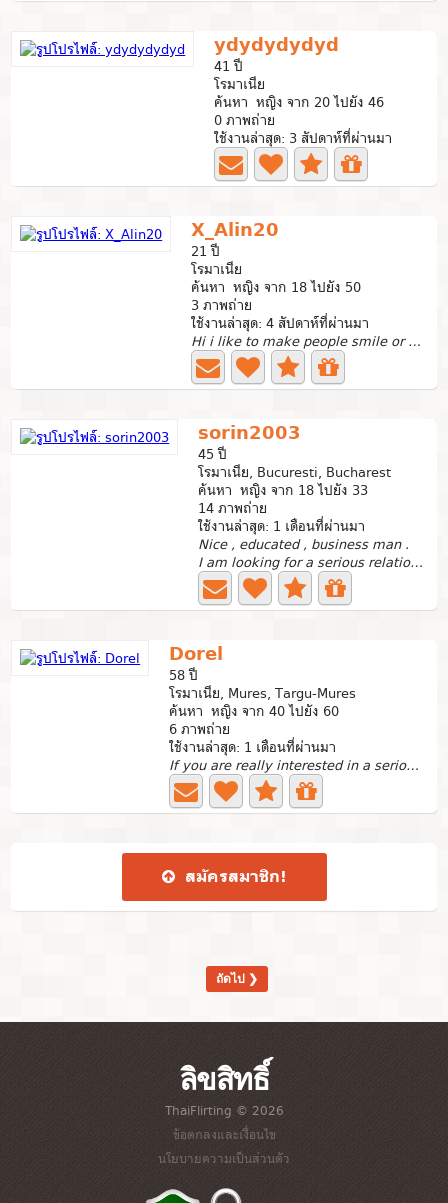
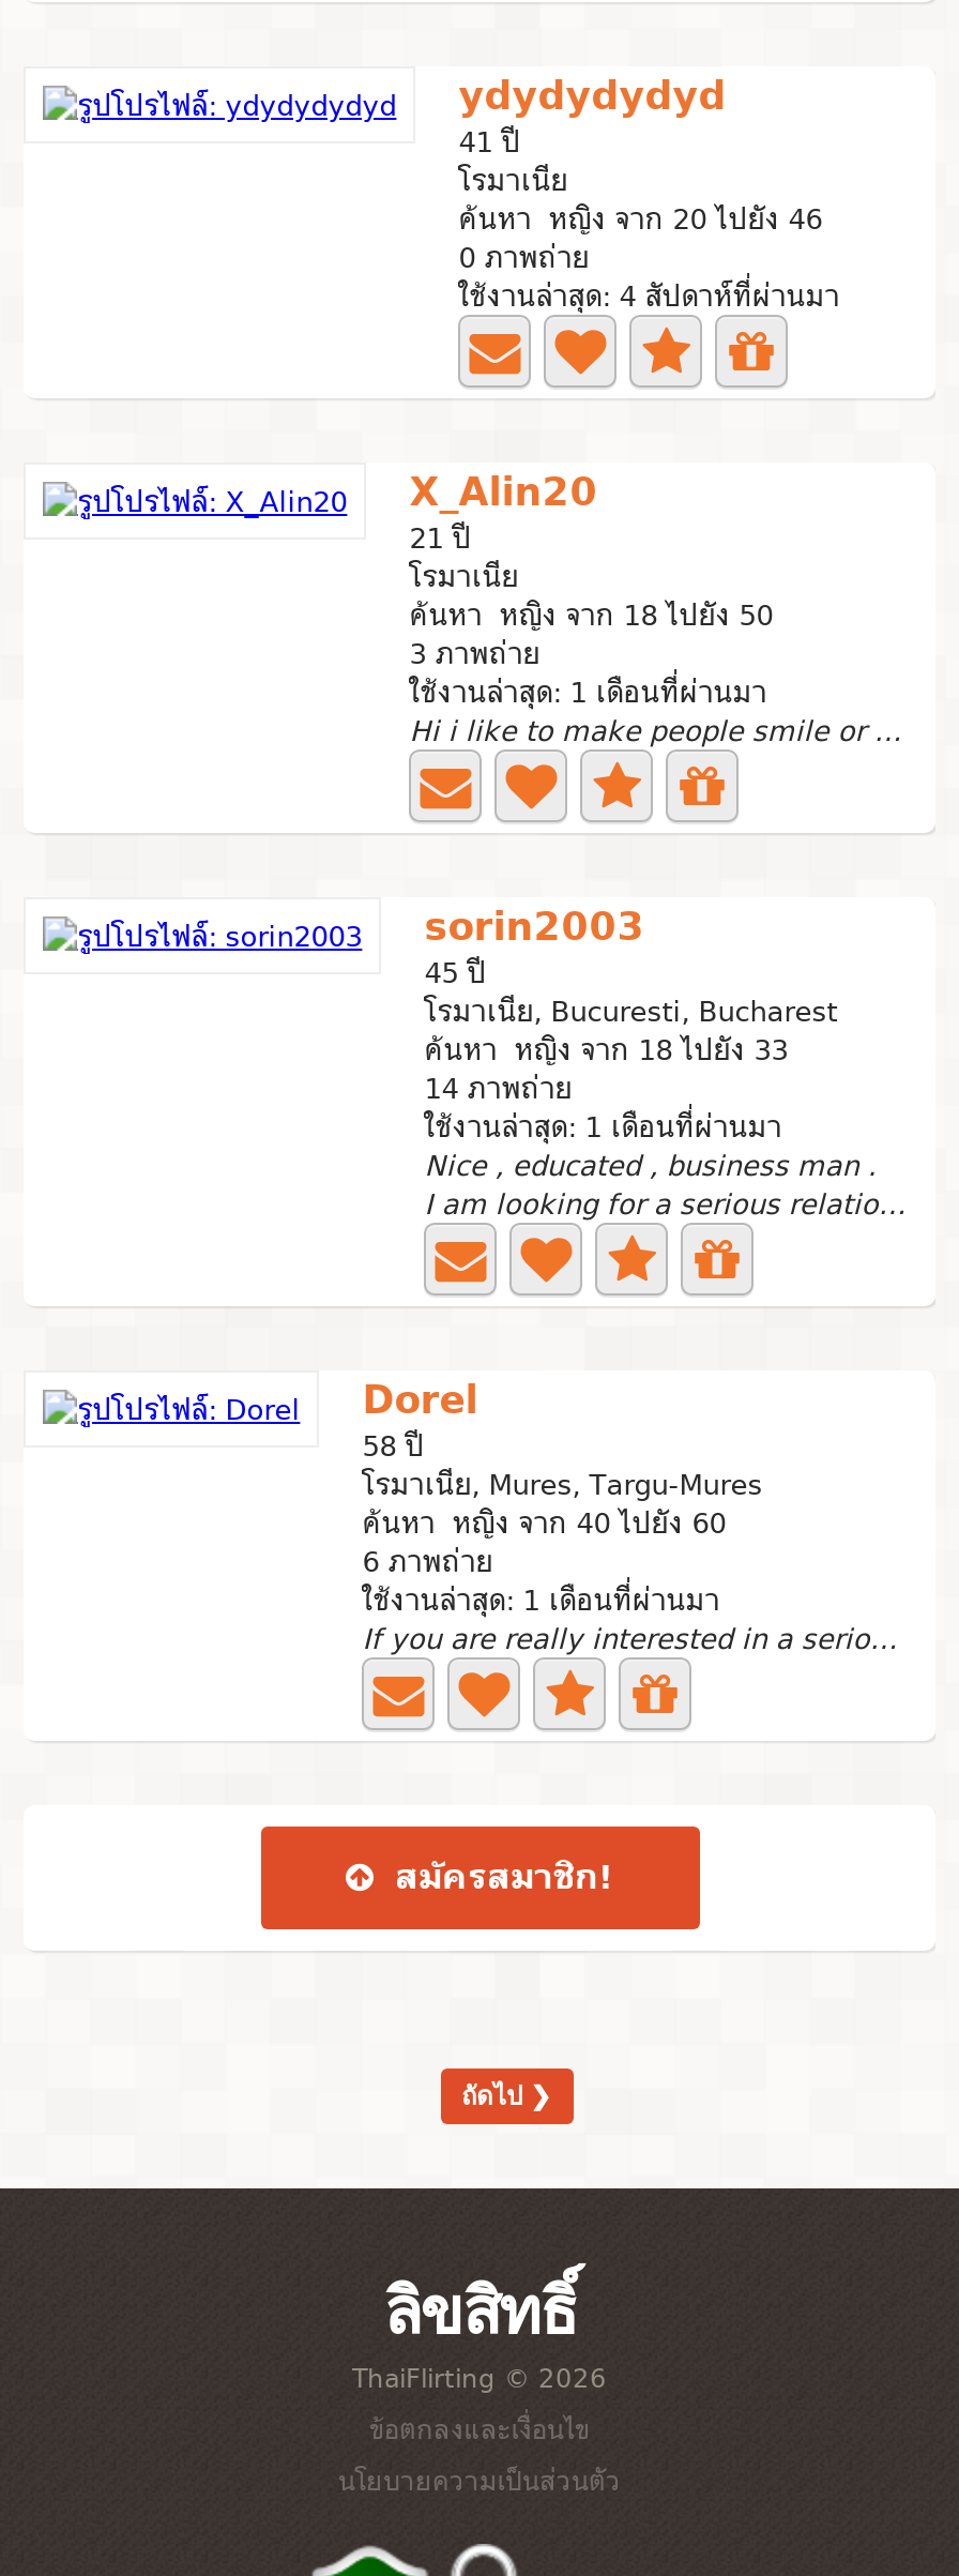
- ใช้งานล่าสุด: 3 สัปดาห์ที่ผ่านมา

moved up: ใช้งานล่าสุด: 4 สัปดาห์ที่ผ่านมา

+ ใช้งานล่าสุด: 1 เดือนที่ผ่านมา
